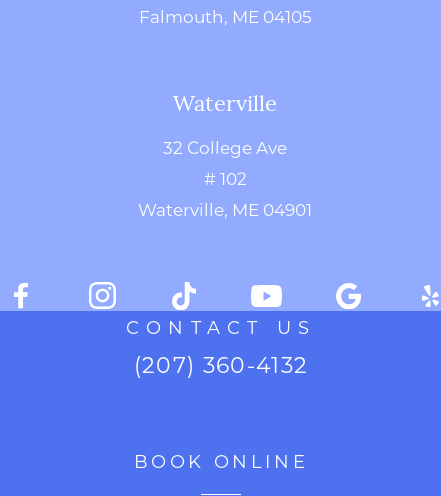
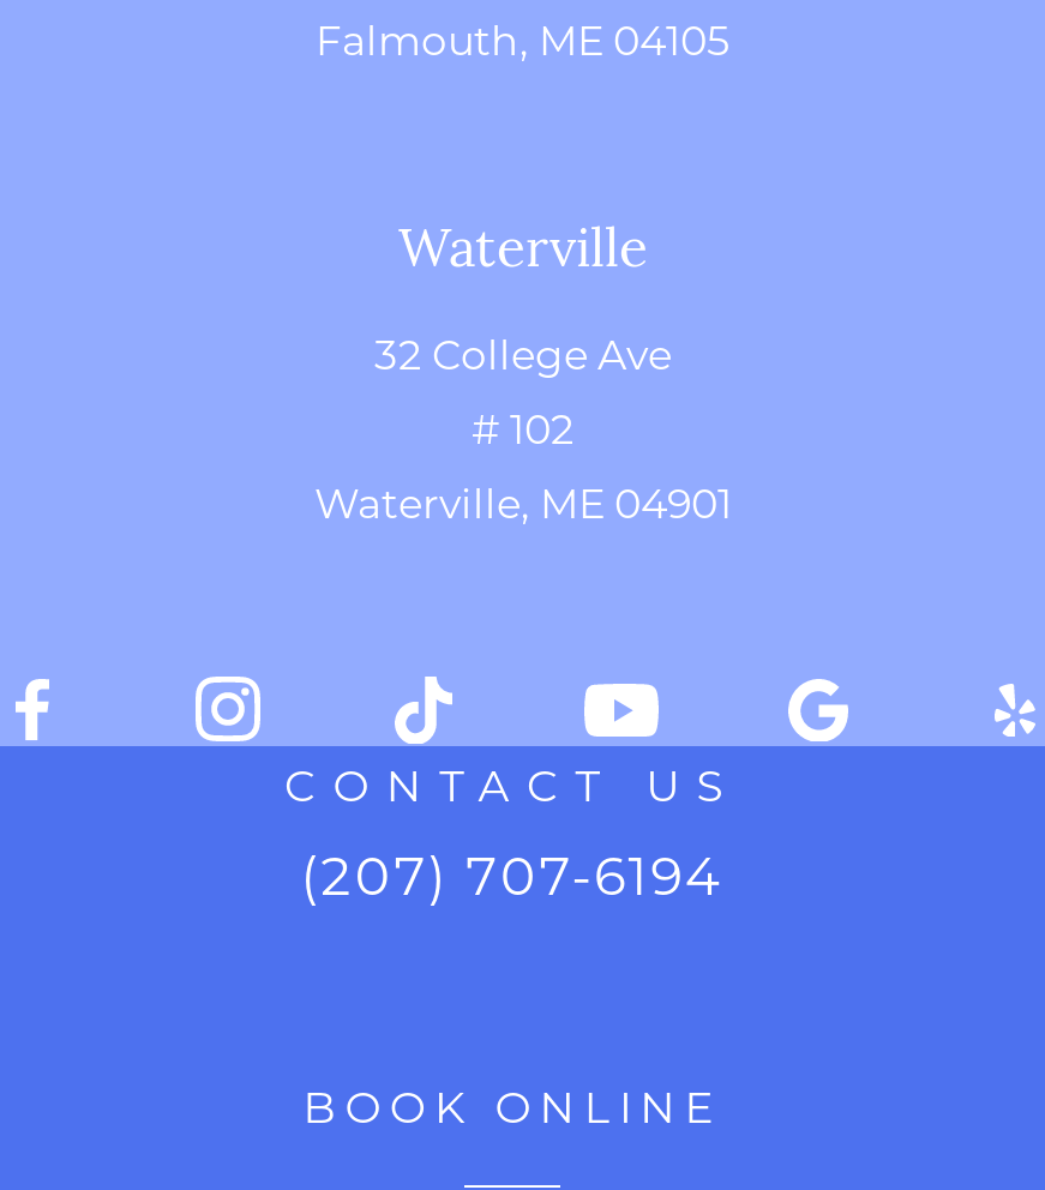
- (207) 360-4132
+ (207) 707-6194
